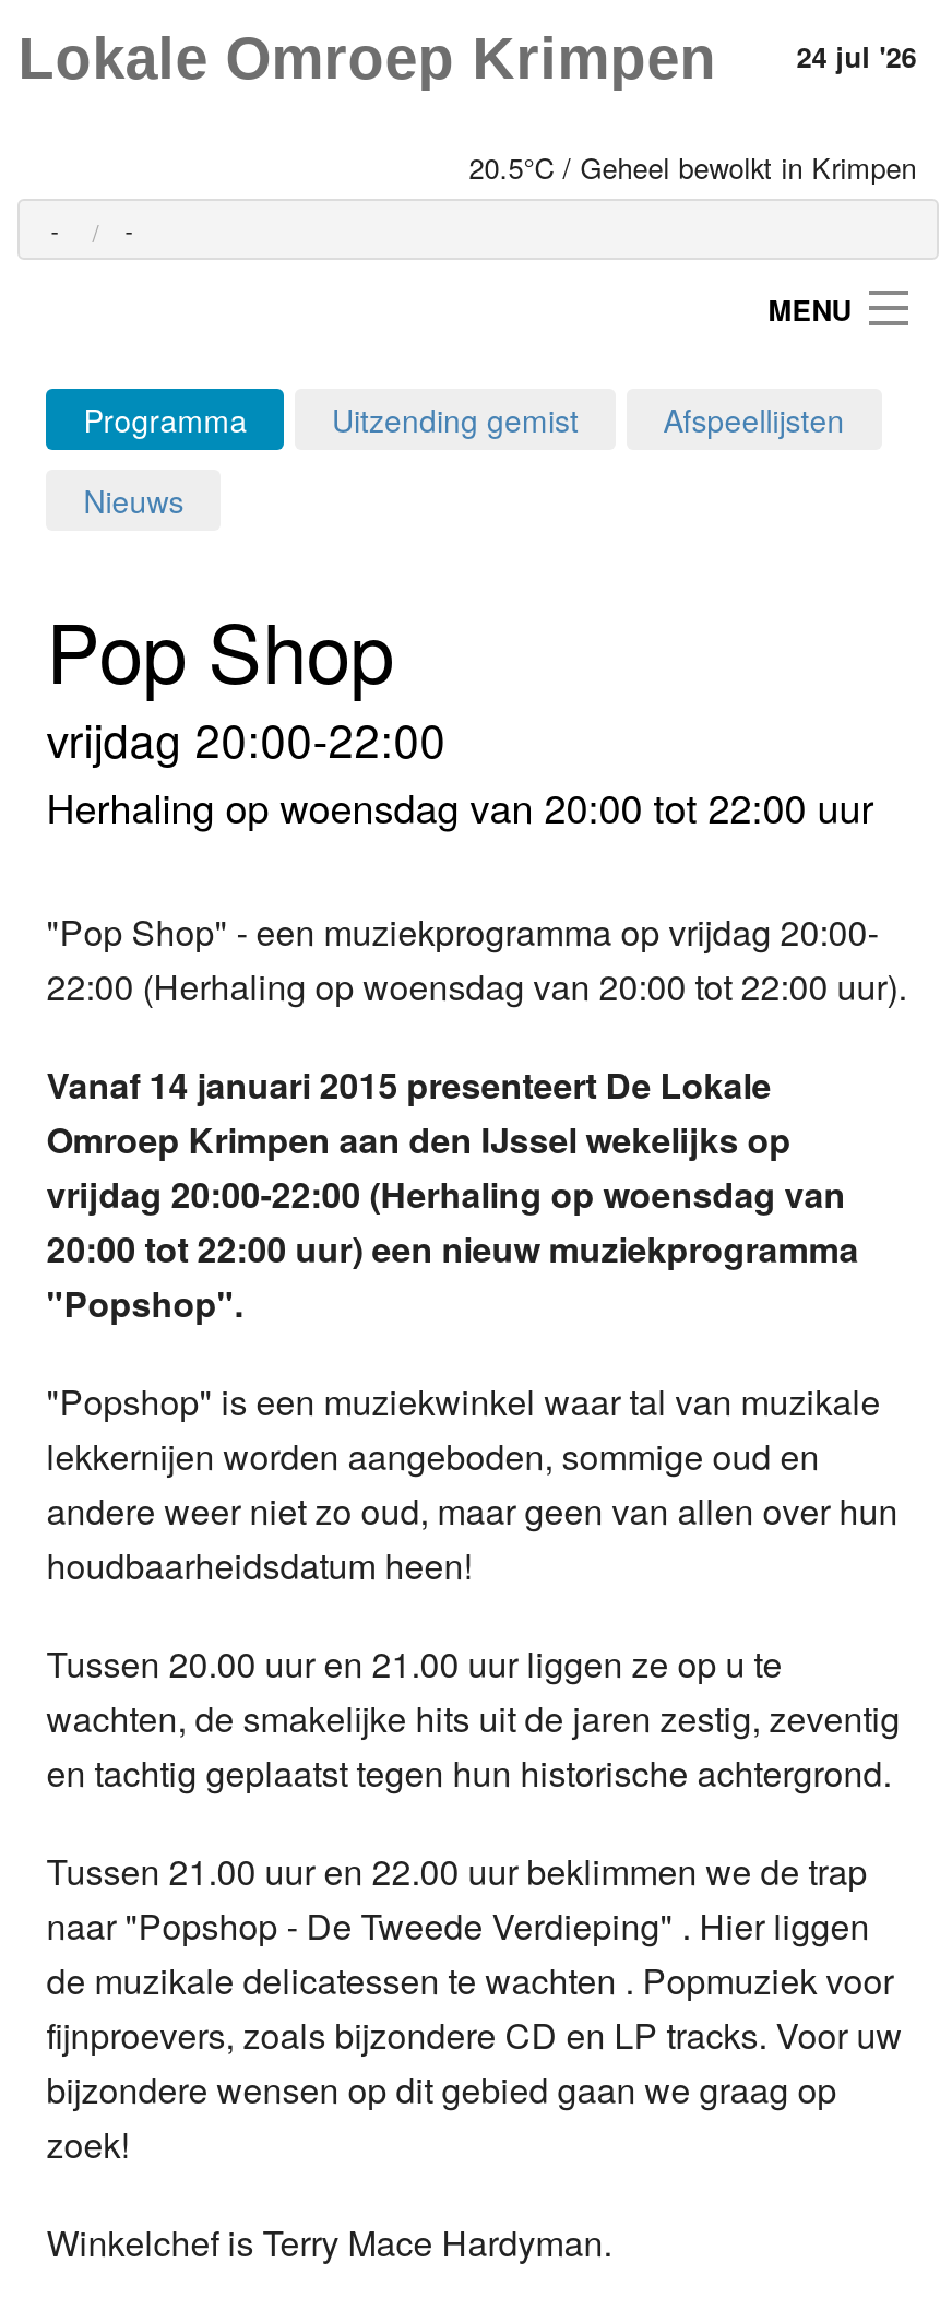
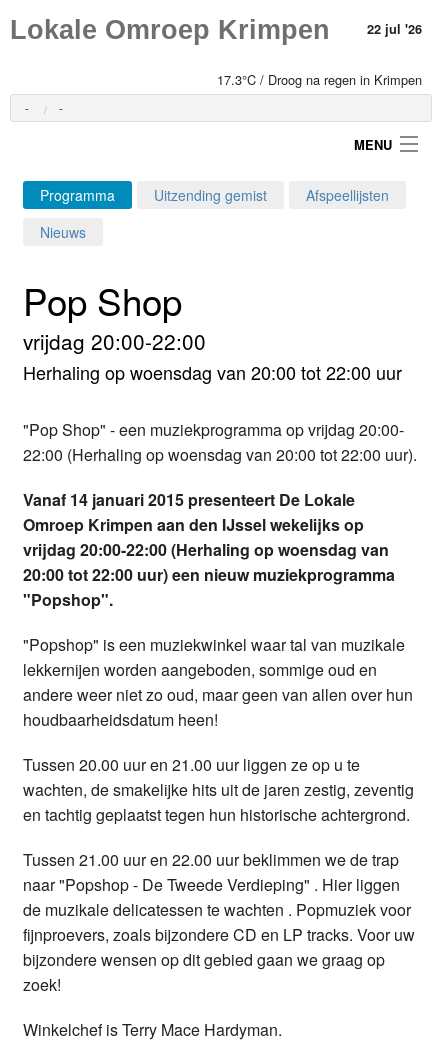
- 24 jul '26
+ 22 jul '26

- 20.5°C / Geheel bewolkt in Krimpen
+ 17.3°C / Droog na regen in Krimpen
